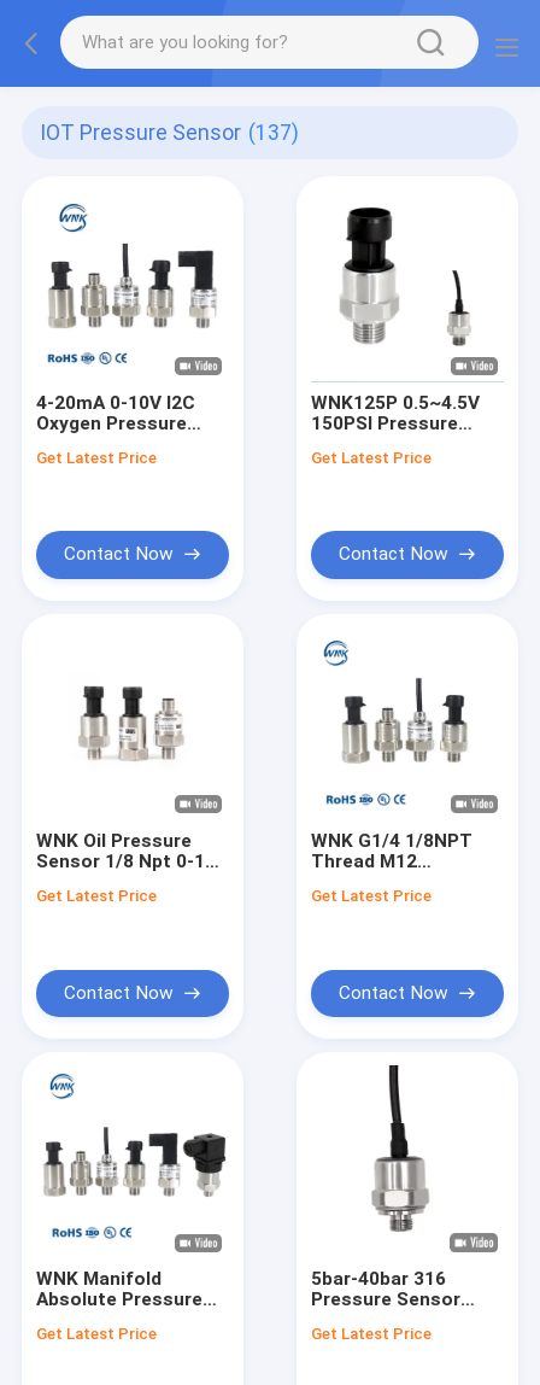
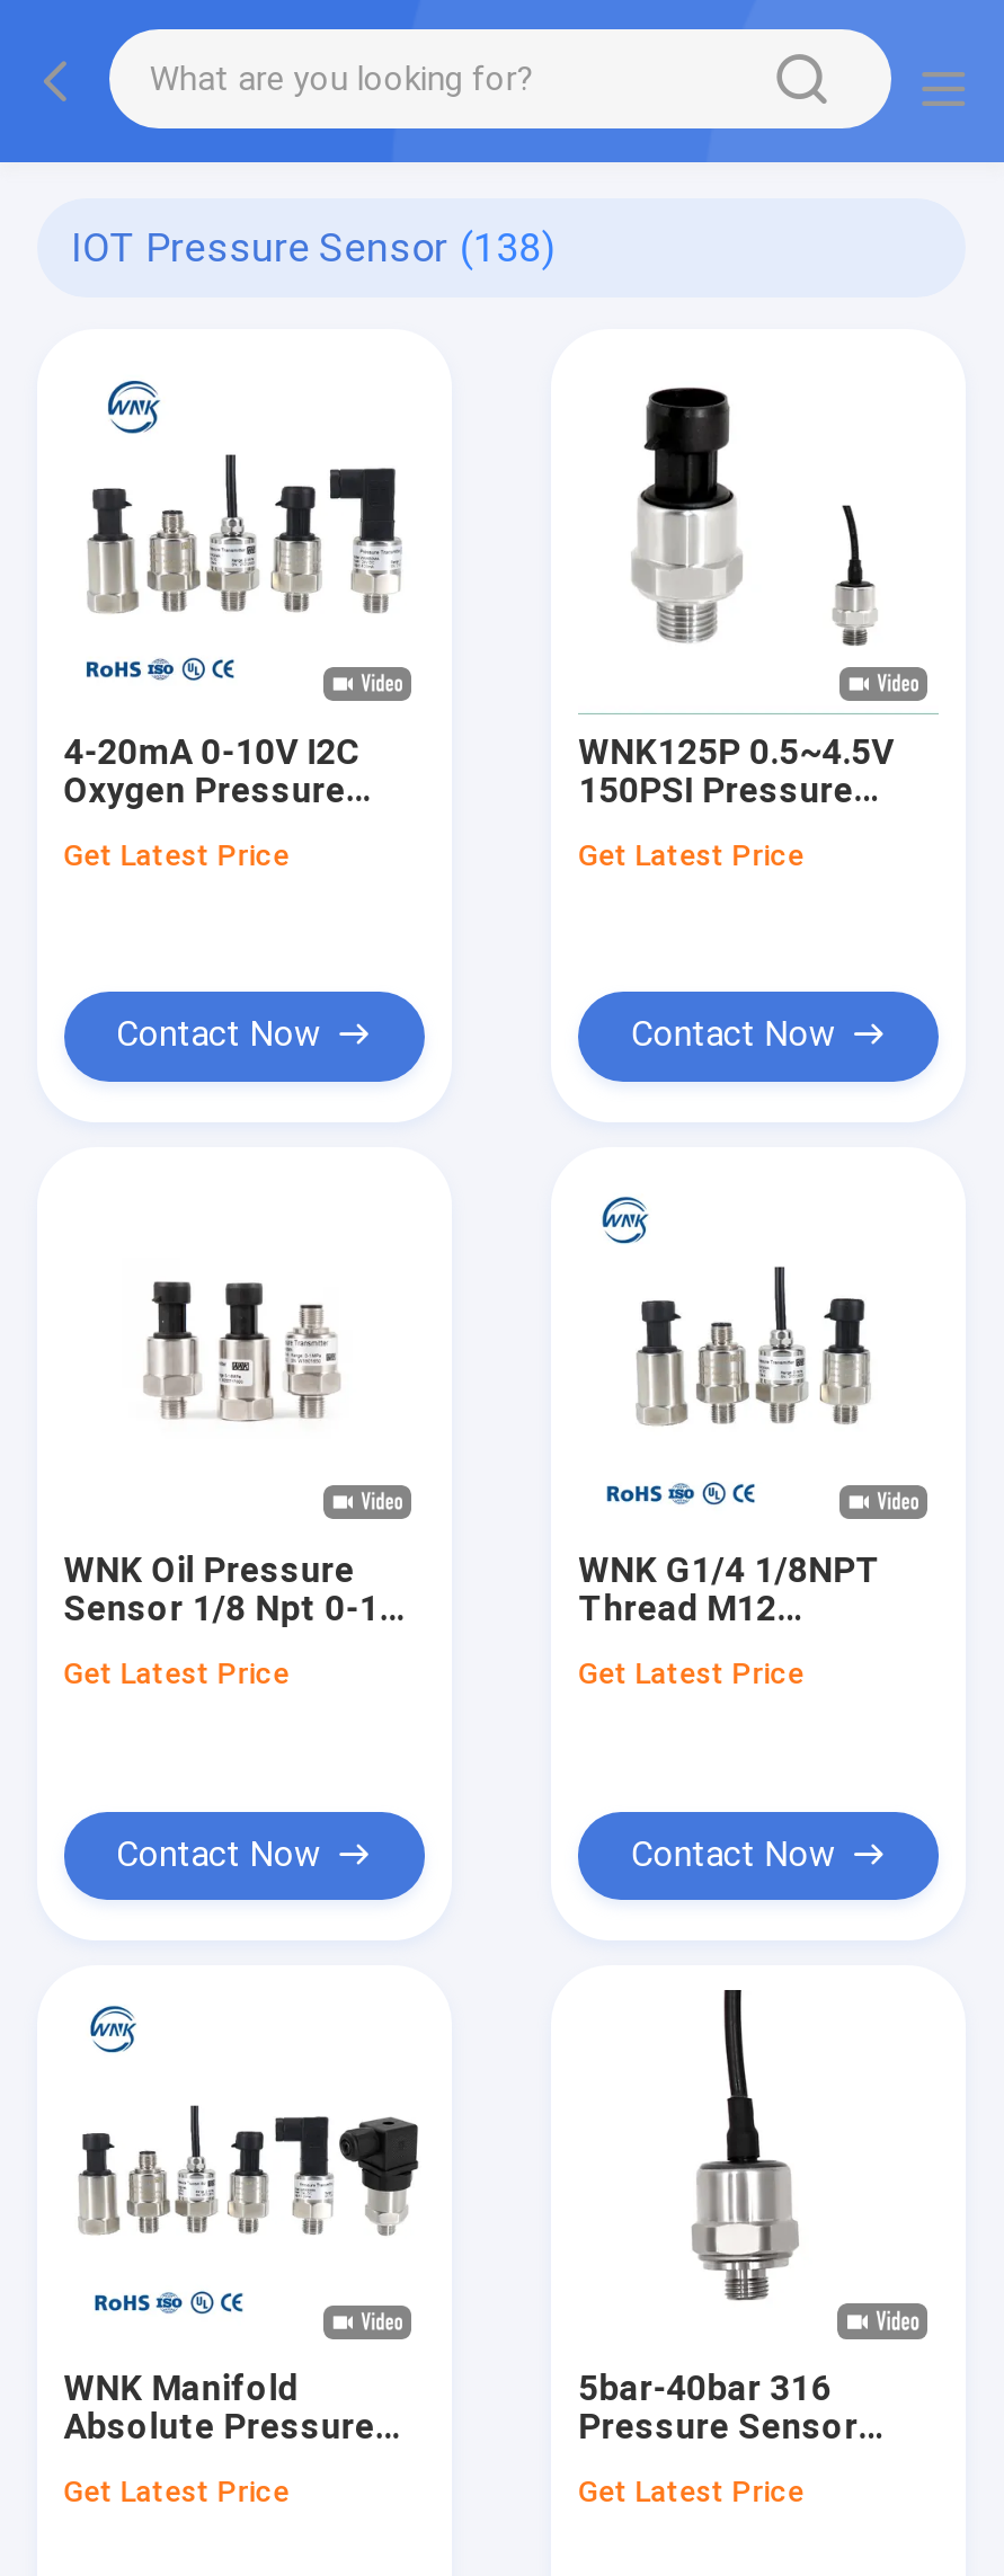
- IOT Pressure Sensor (137)
+ IOT Pressure Sensor (138)
